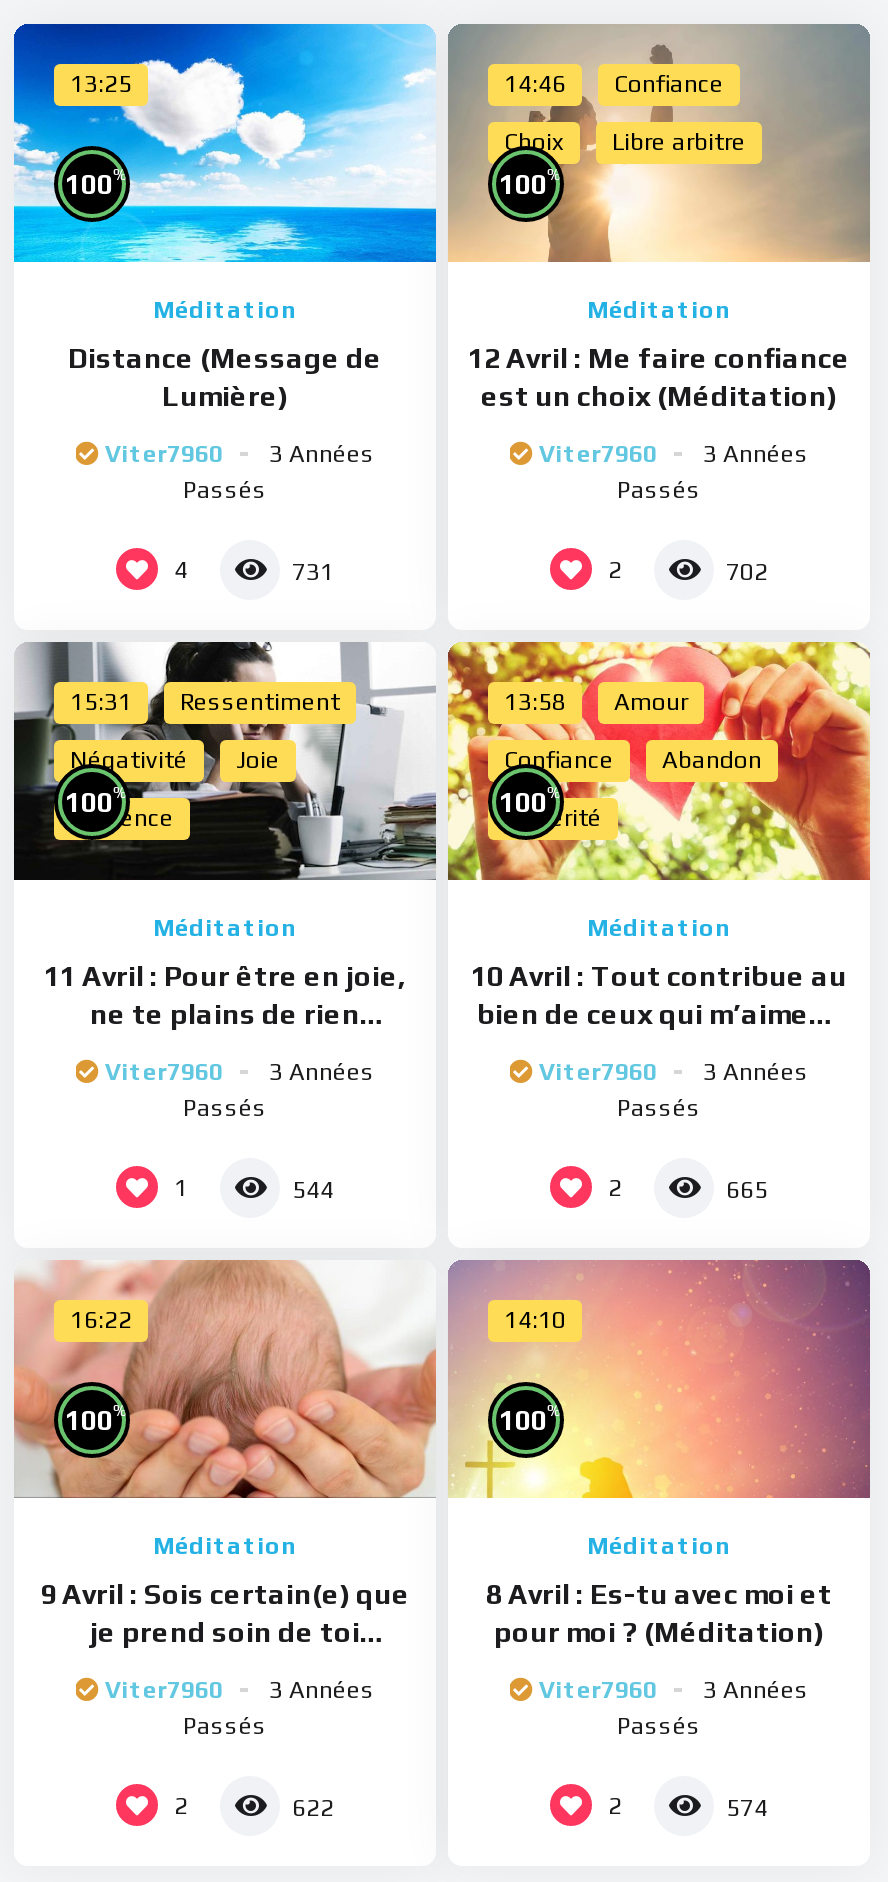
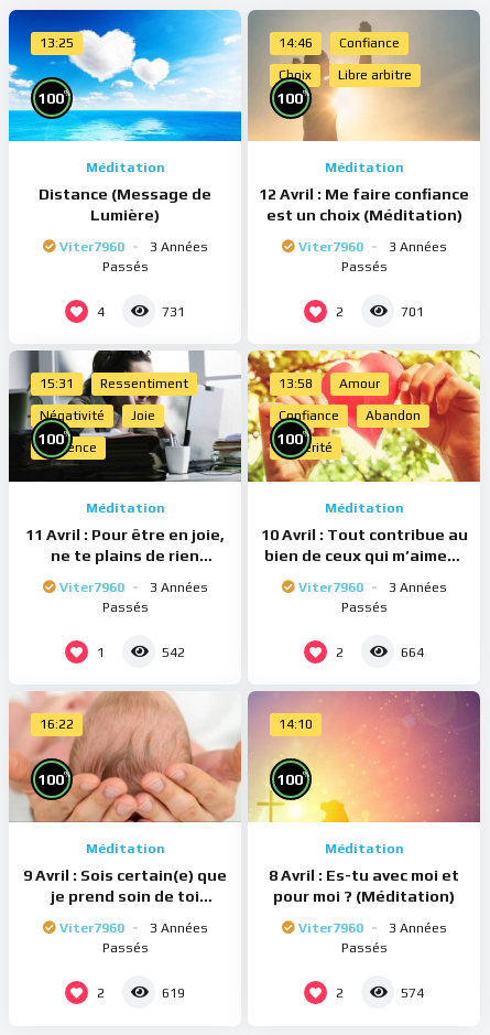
- 702
+ 701

- 544
+ 542

- 665
+ 664

- 622
+ 619
